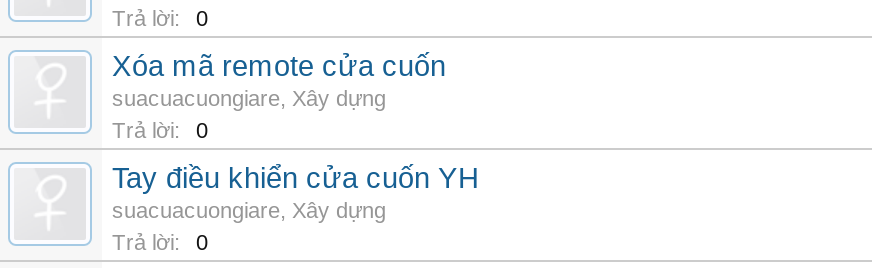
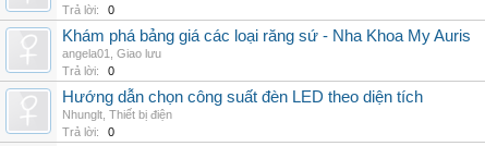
- Xóa mã remote cửa cuốn
- suacuacuongiare, Xây dựng
+ Khám phá bảng giá các loại răng sứ - Nha Khoa My Auris
+ angela01, Giao lưu

- Tay điều khiển cửa cuốn YH
- suacuacuongiare, Xây dựng
+ Hướng dẫn chọn công suất đèn LED theo diện tích
+ Nhunglt, Thiết bị điện
